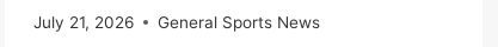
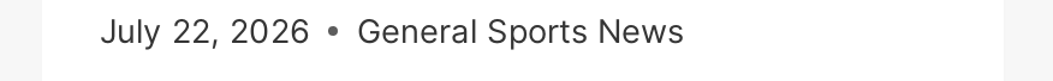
- July 21, 2026 General Sports News
+ July 22, 2026 General Sports News
